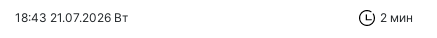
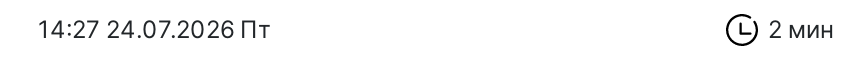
- 18:43 21.07.2026 Вт
+ 14:27 24.07.2026 Пт
